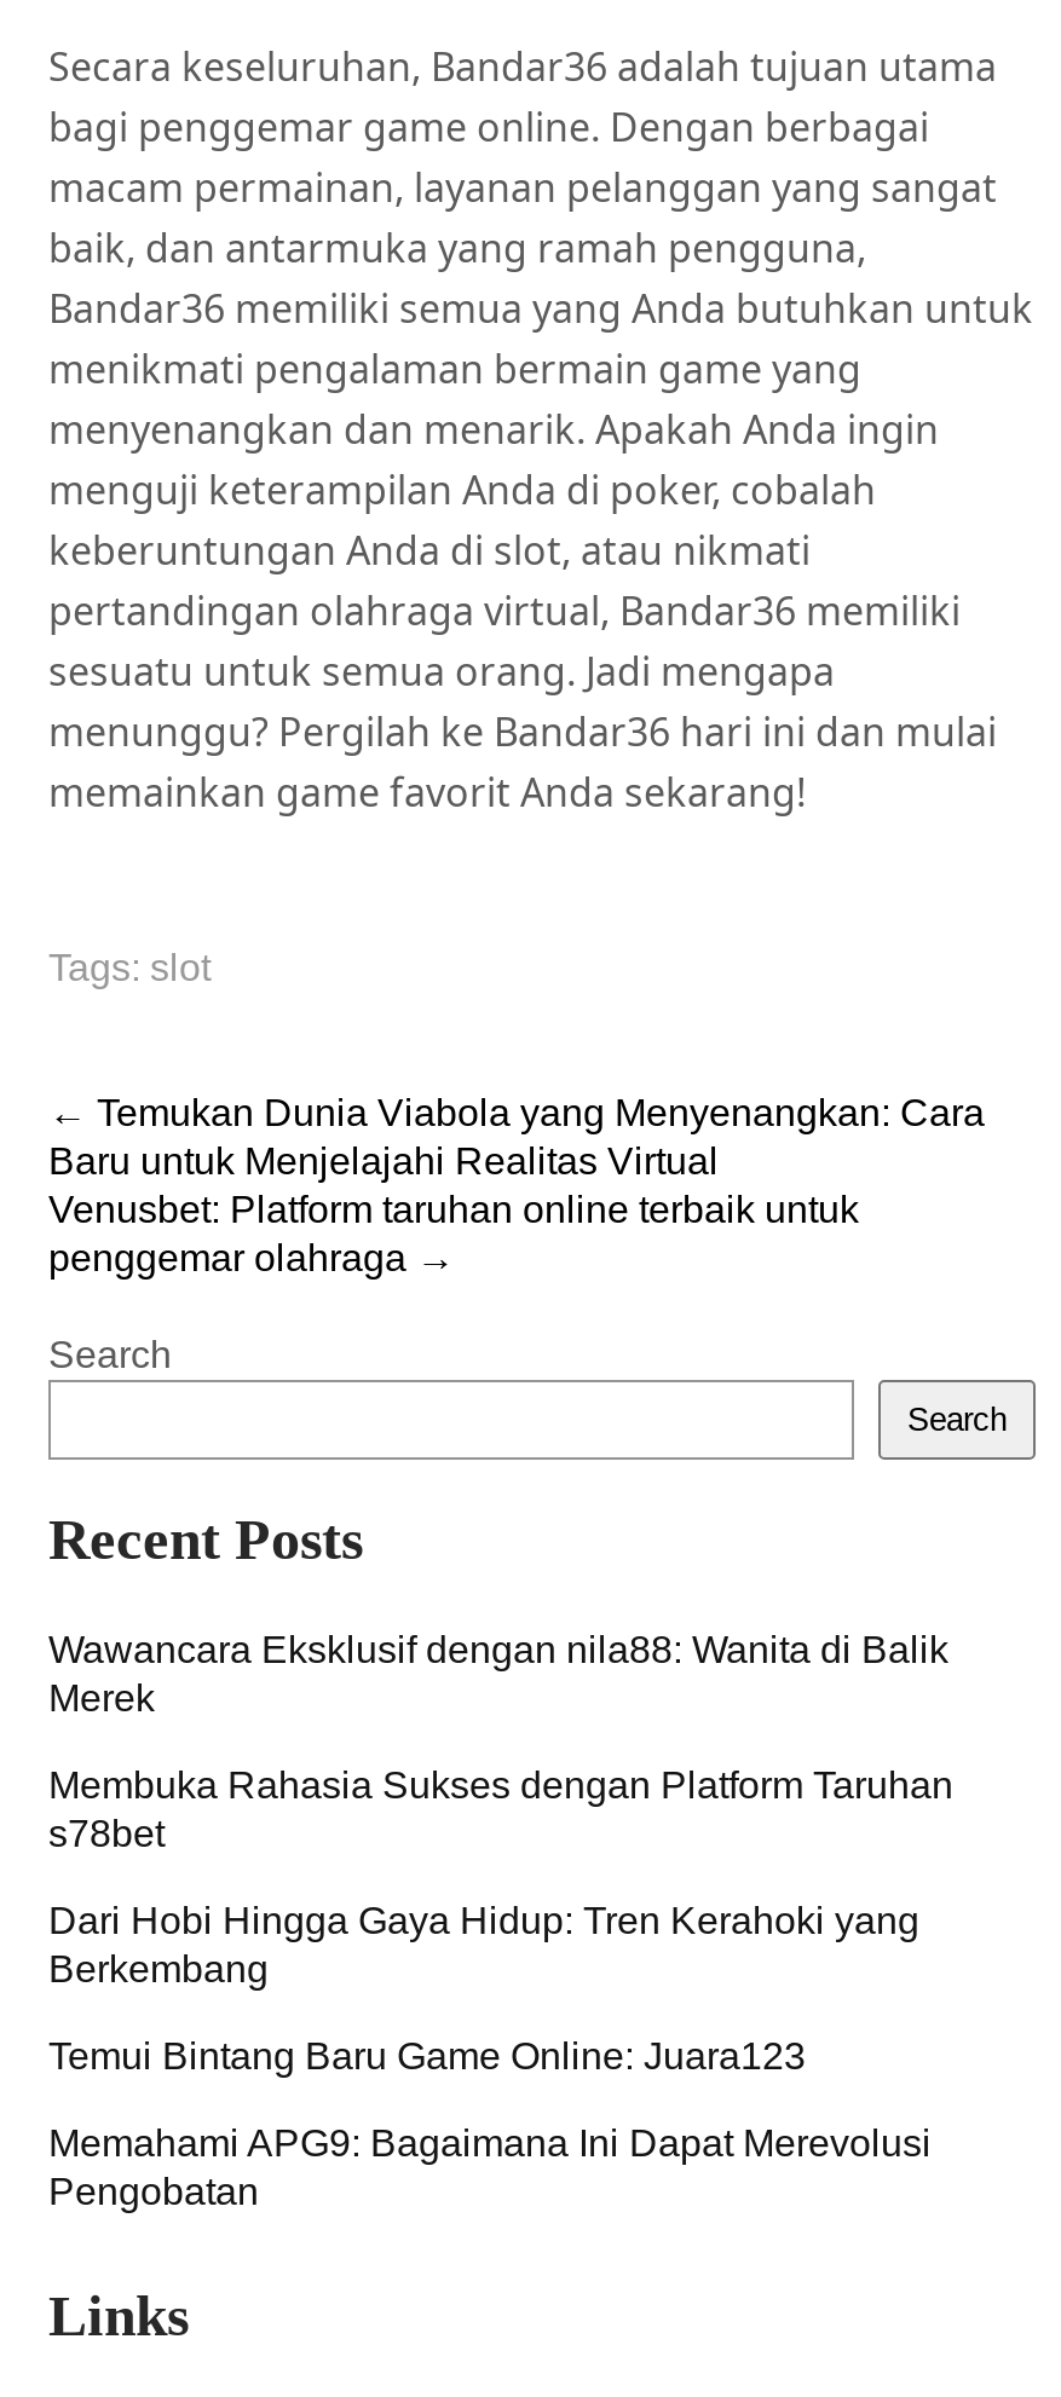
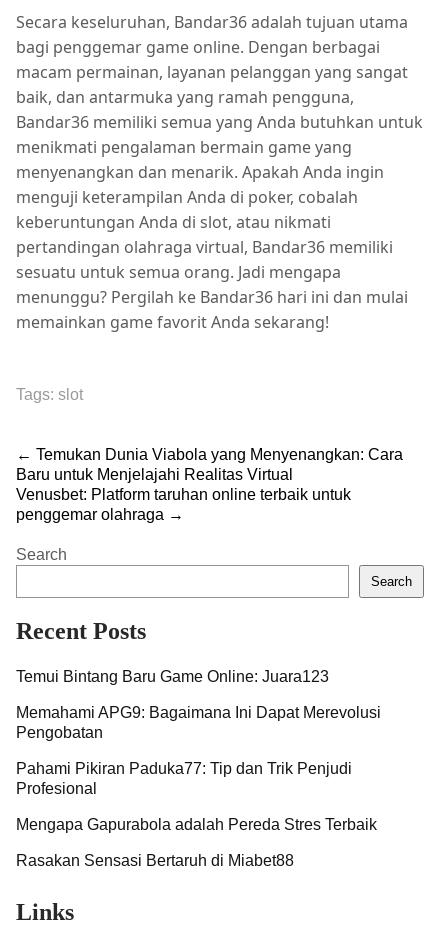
- Wawancara Eksklusif dengan nila88: Wanita di Balik
- Merek
- Membuka Rahasia Sukses dengan Platform Taruhan
- s78bet
- Dari Hobi Hingga Gaya Hidup: Tren Kerahoki yang
- Berkembang

moved up: Temui Bintang Baru Game Online: Juara123 | Memahami APG9: Bagaimana Ini Dapat Merevolusi | Pengobatan

+ Pahami Pikiran Paduka77: Tip dan Trik Penjudi
+ Profesional
+ Mengapa Gapurabola adalah Pereda Stres Terbaik
+ Rasakan Sensasi Bertaruh di Miabet88
